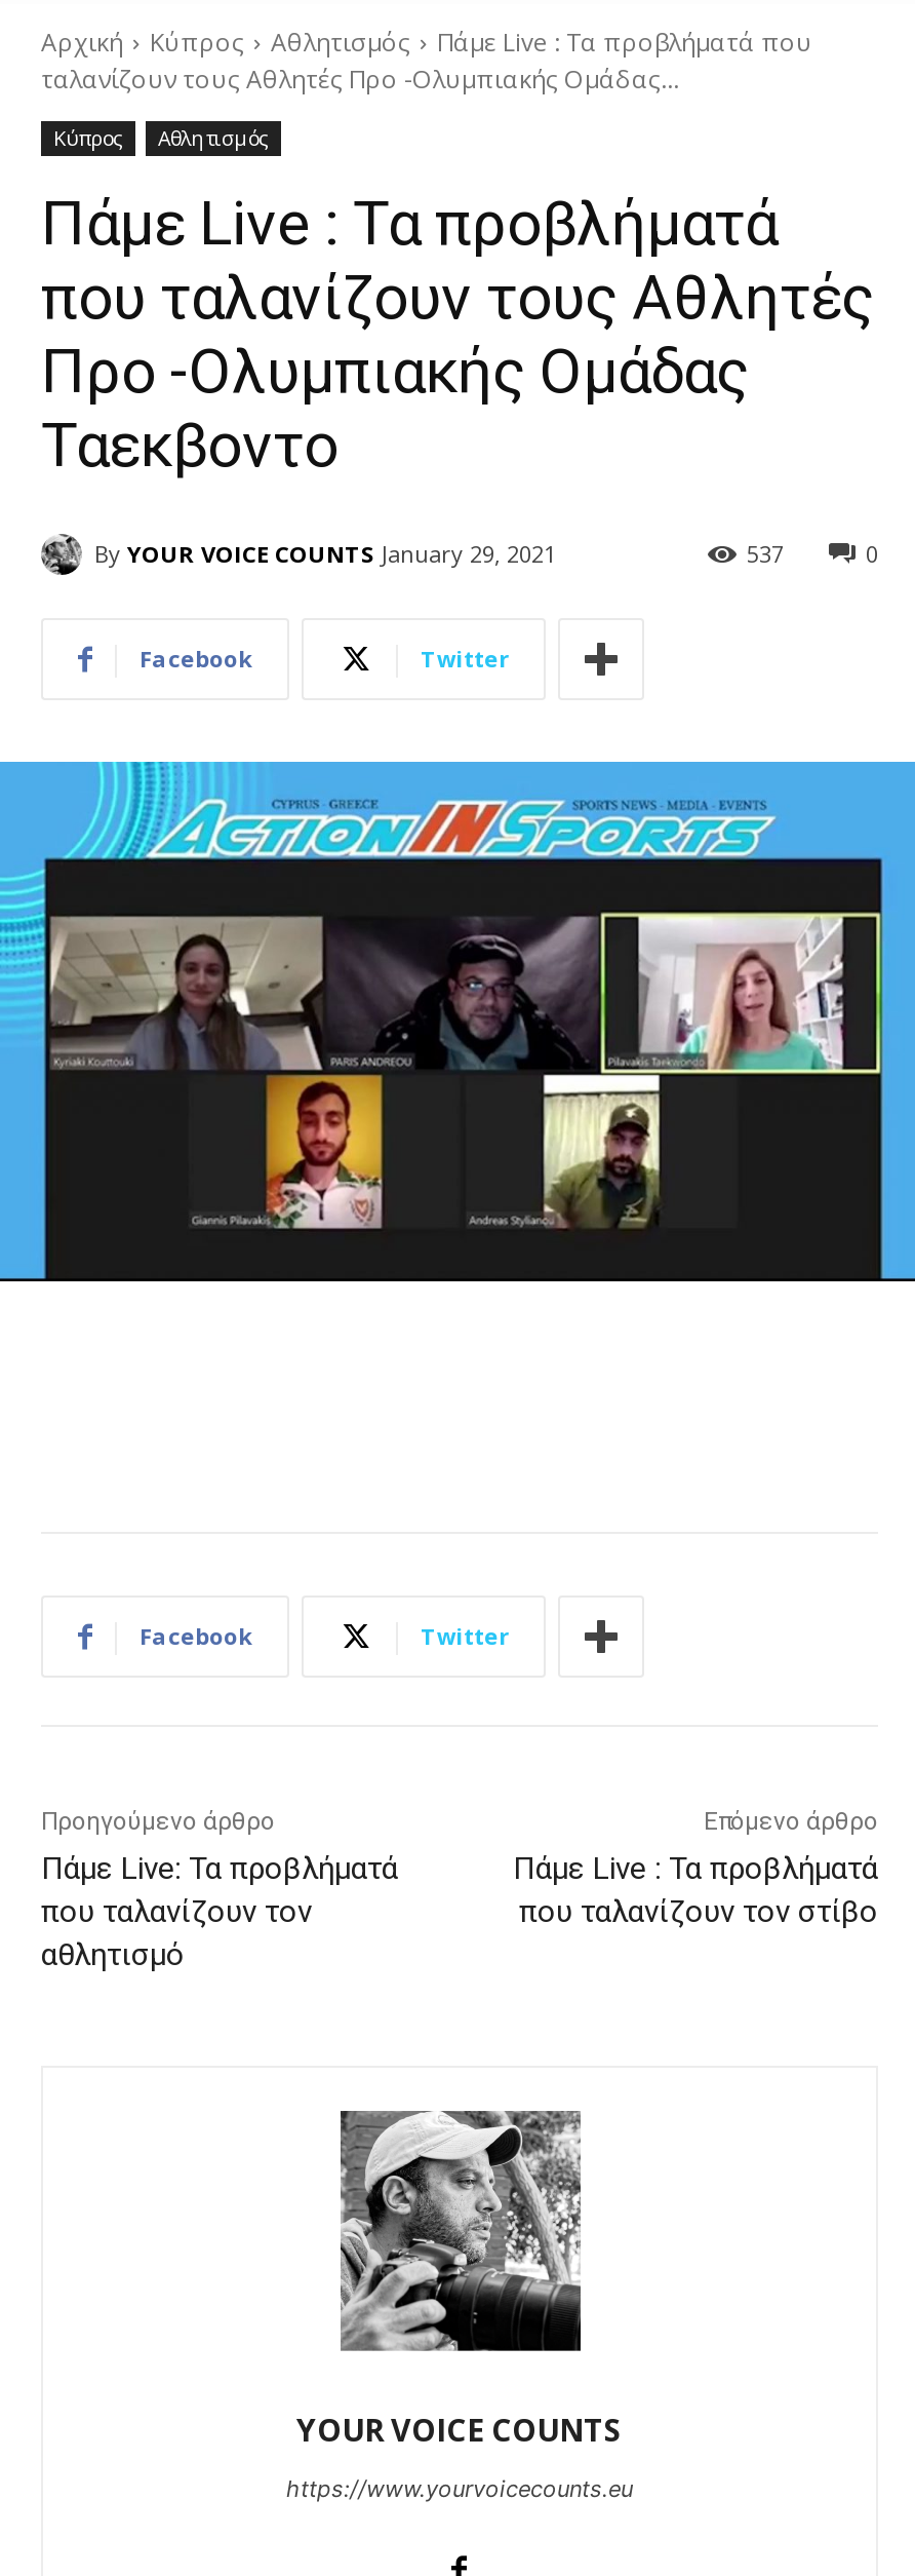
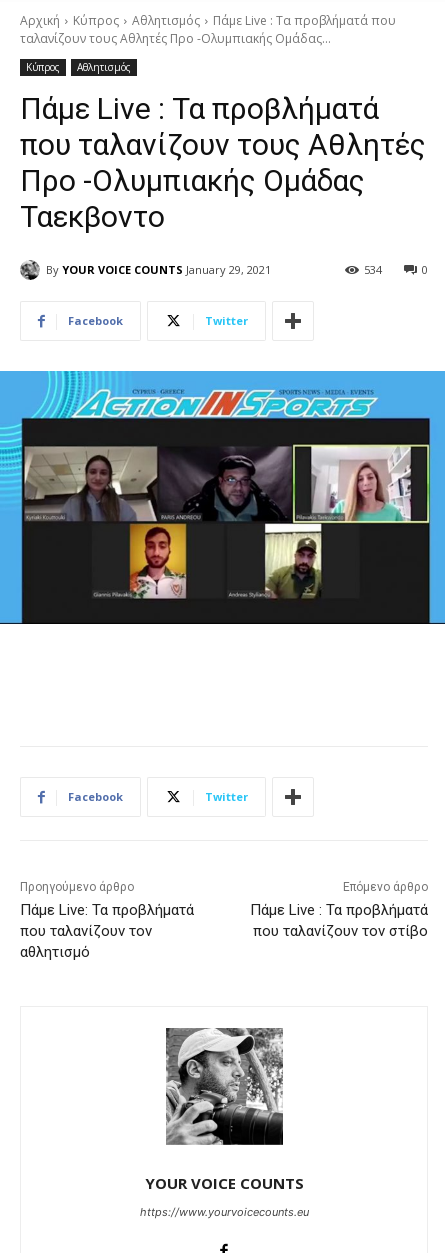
- 537
+ 534
